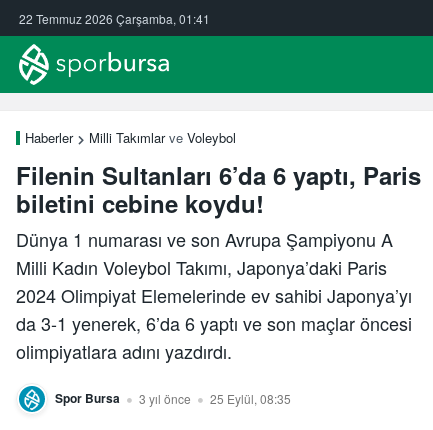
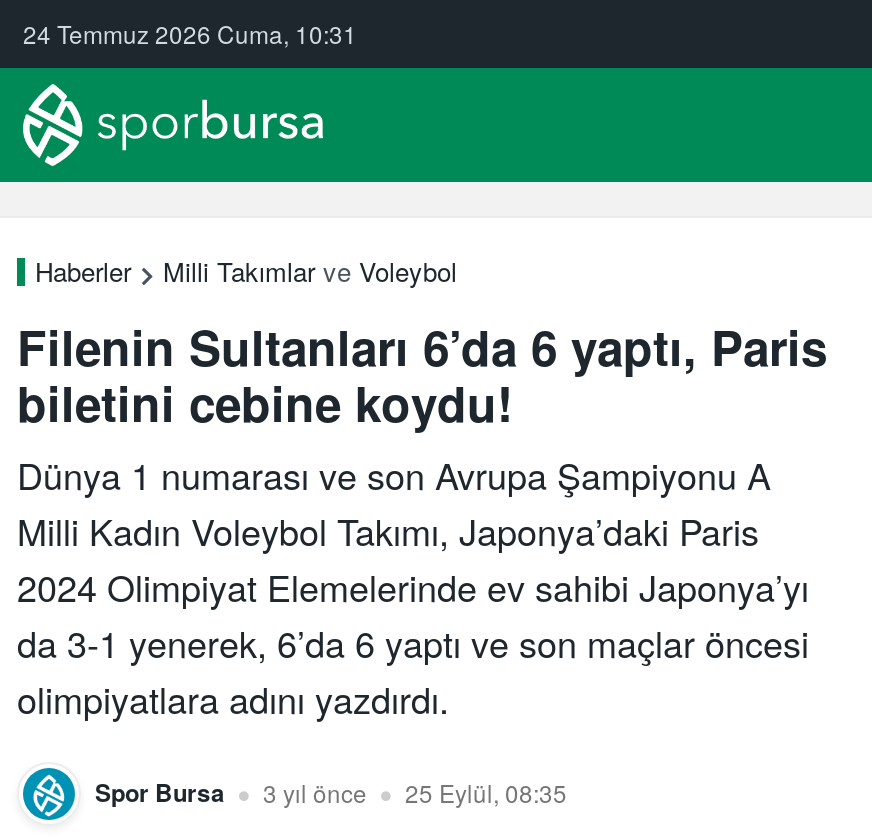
- 22 Temmuz 2026 Çarşamba, 01:41
+ 24 Temmuz 2026 Cuma, 10:31
